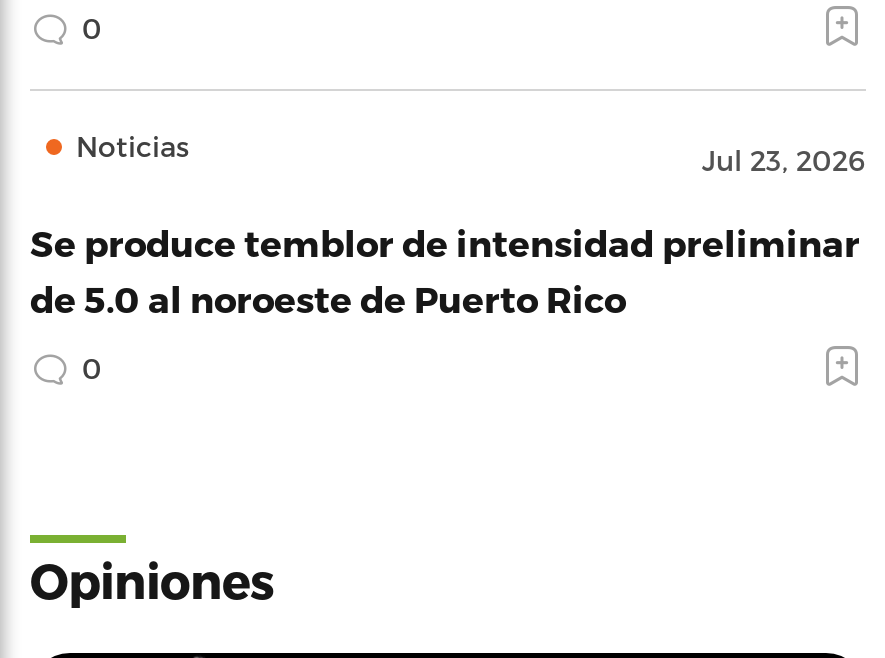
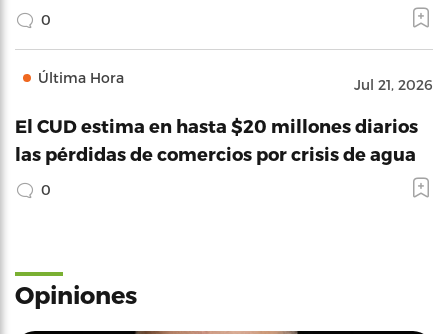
- Noticias
- Jul 23, 2026
+ Última Hora
+ Jul 21, 2026

- Se produce temblor de intensidad preliminar
- de 5.0 al noroeste de Puerto Rico
+ El CUD estima en hasta $20 millones diarios
+ las pérdidas de comercios por crisis de agua
